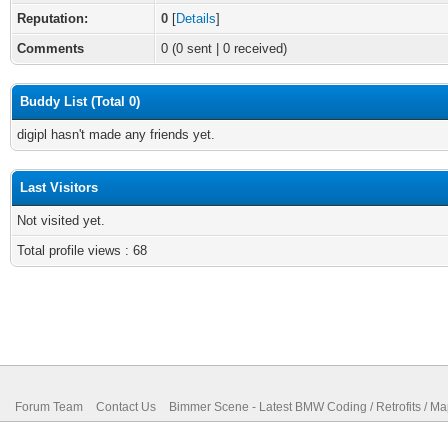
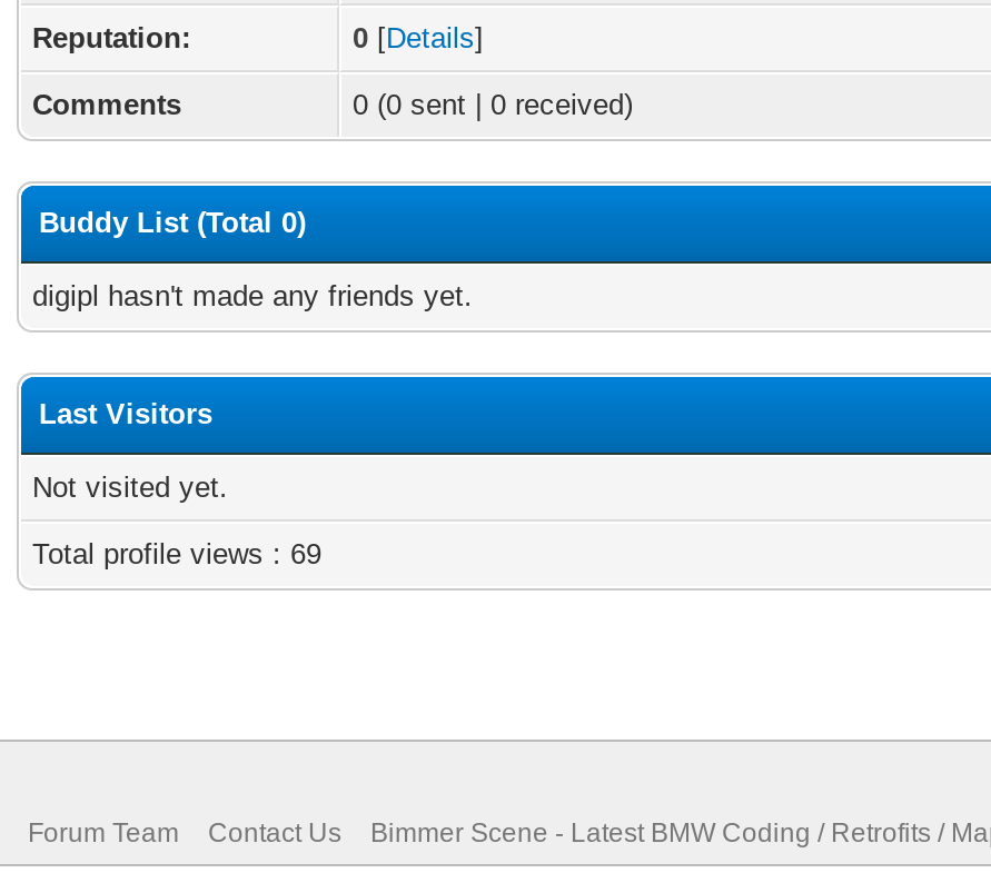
- Total profile views : 68
+ Total profile views : 69
